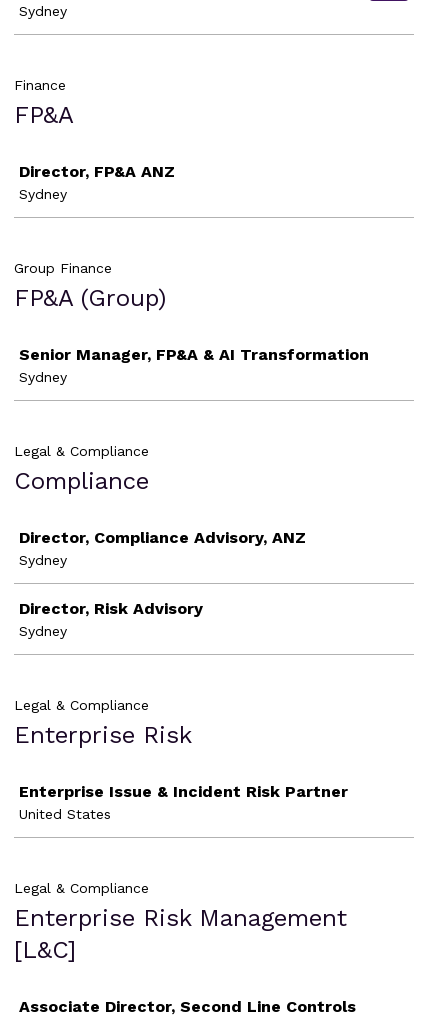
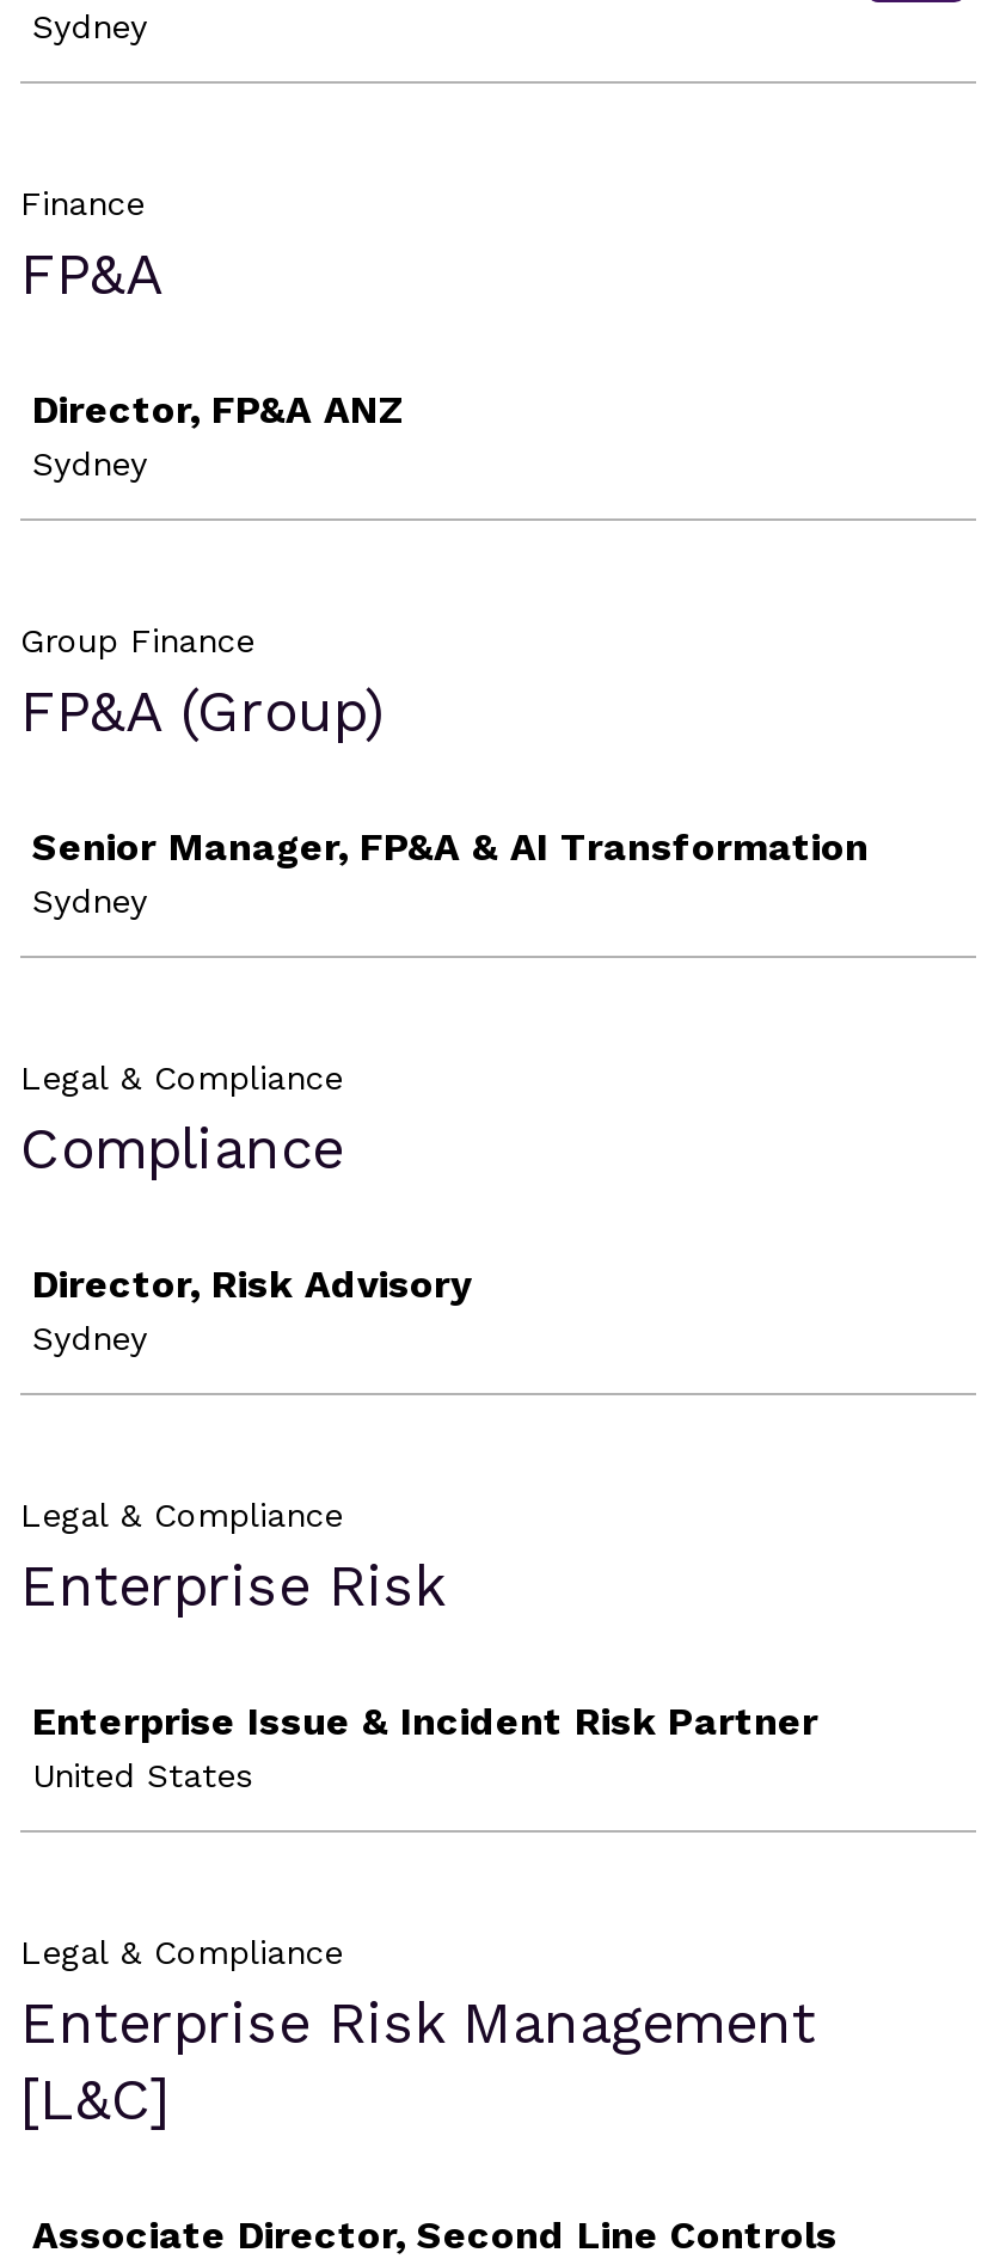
- Director, Compliance Advisory, ANZ
- Sydney
